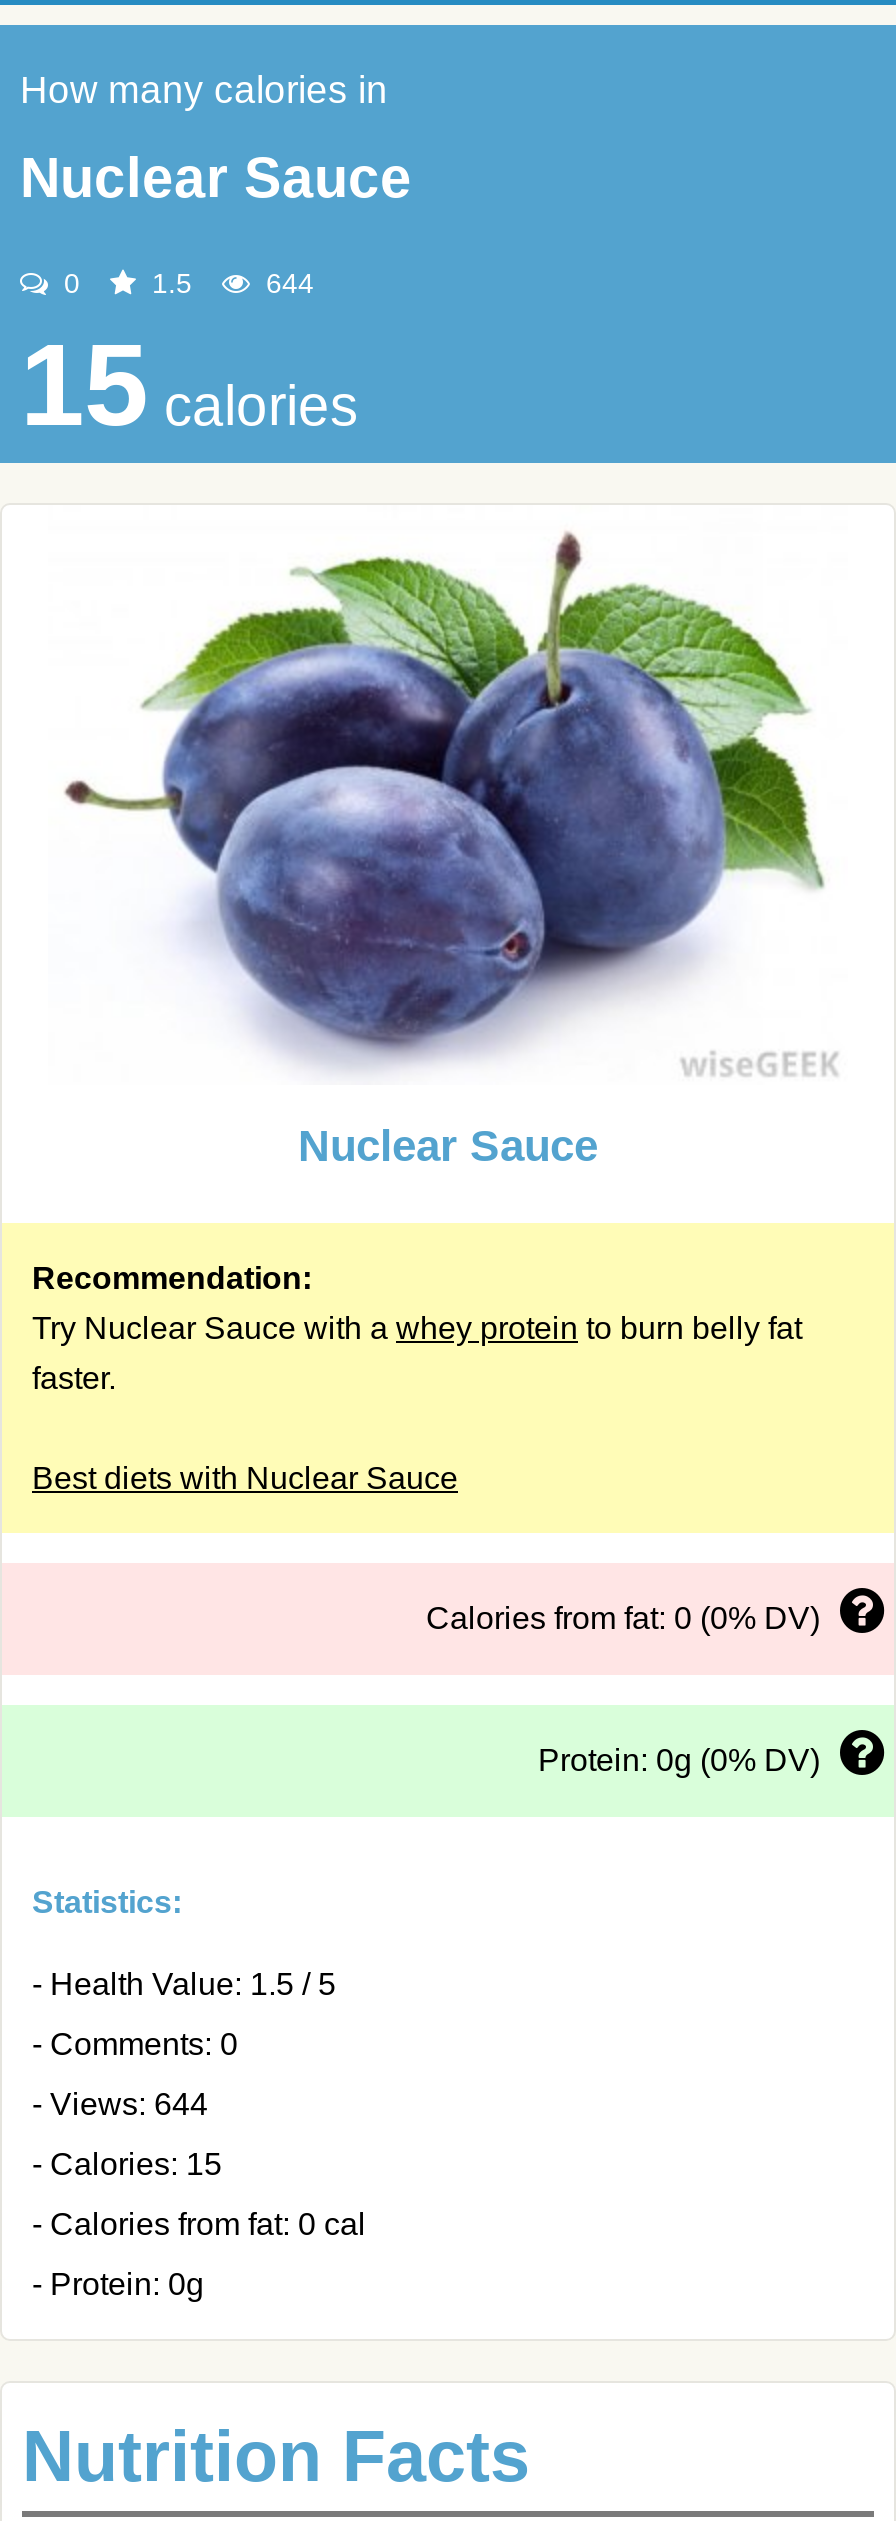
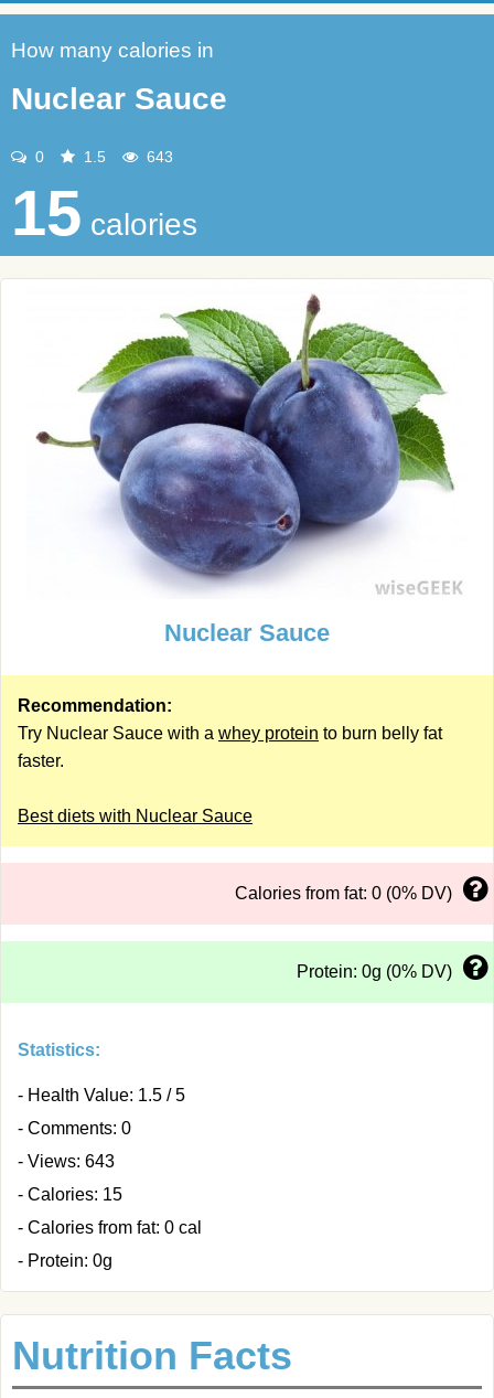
- 644
+ 643

- - Views: 644
+ - Views: 643
